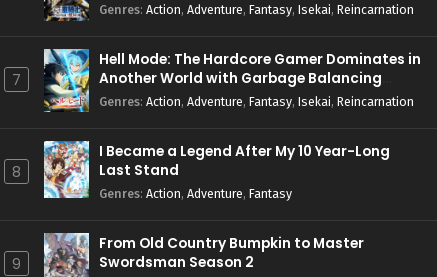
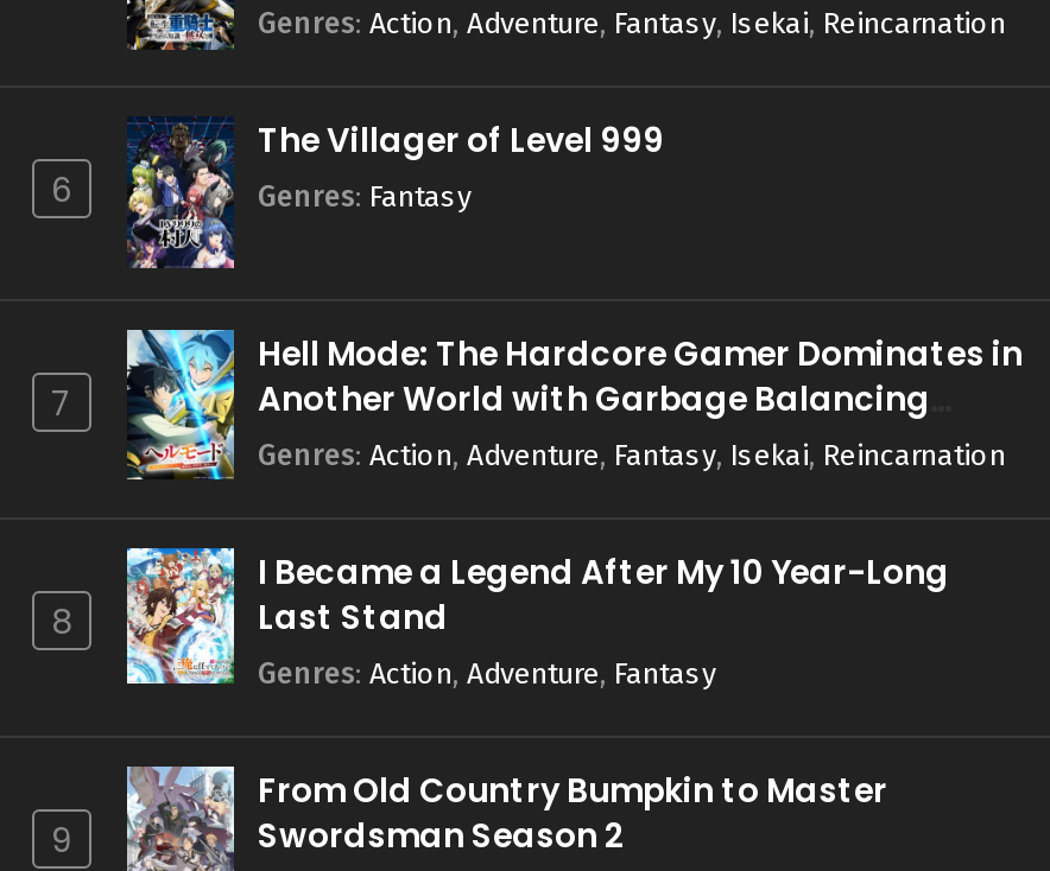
+ 6

+ [image]
+ The Villager of Level 999
+ Genres: Fantasy
